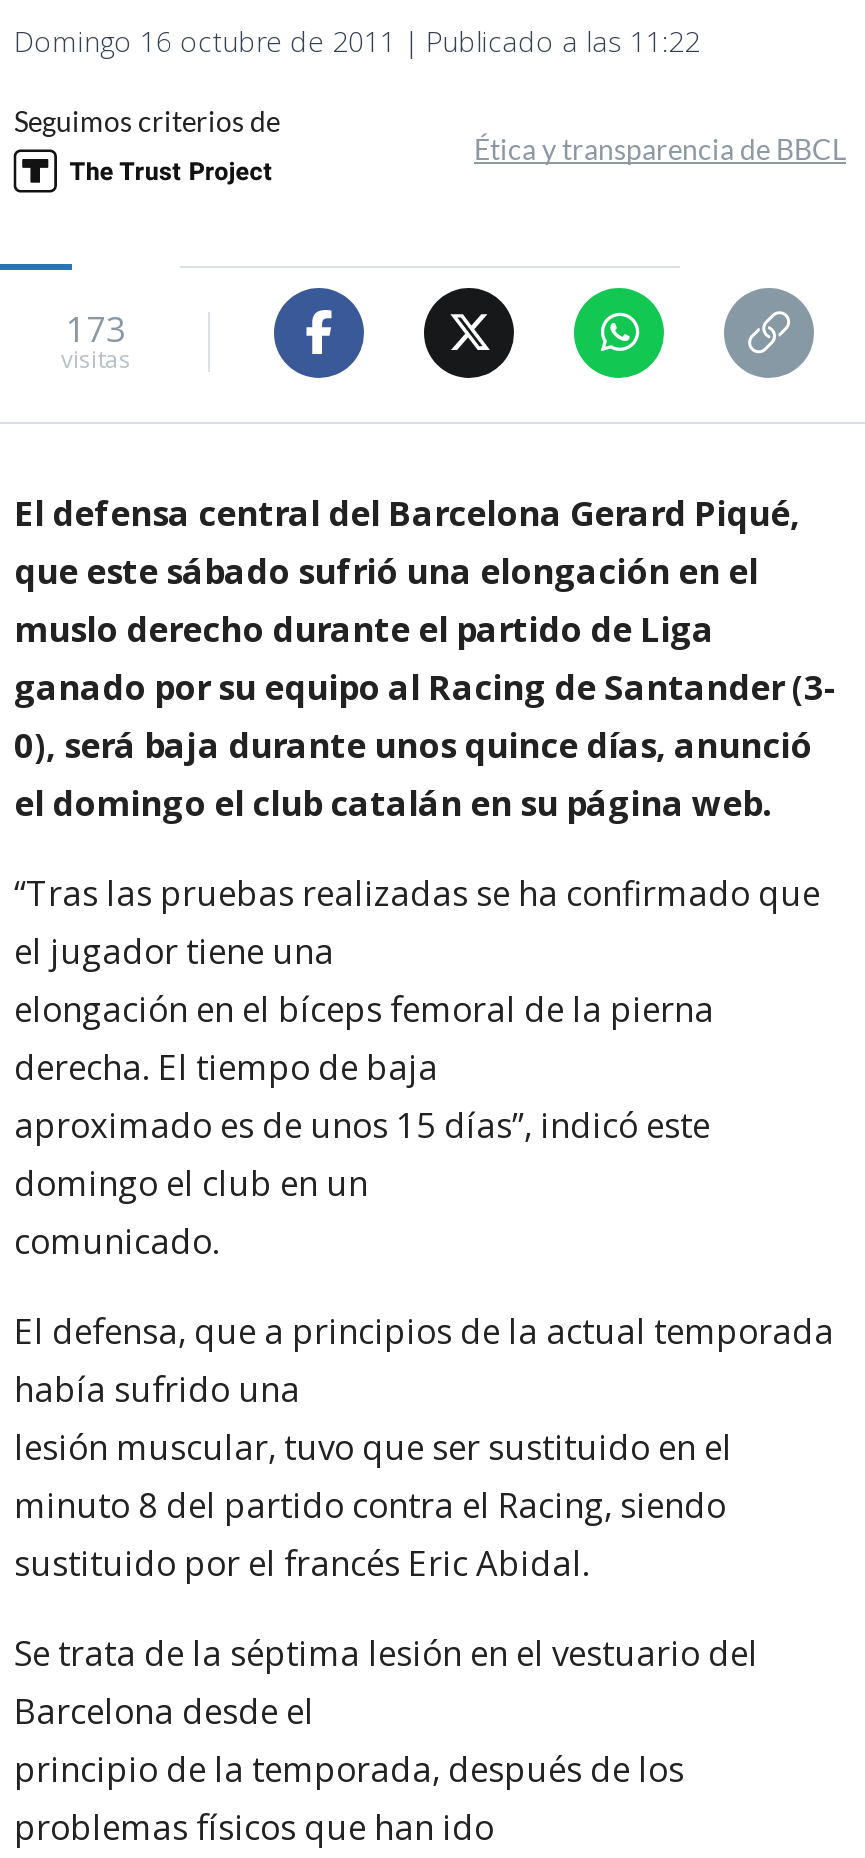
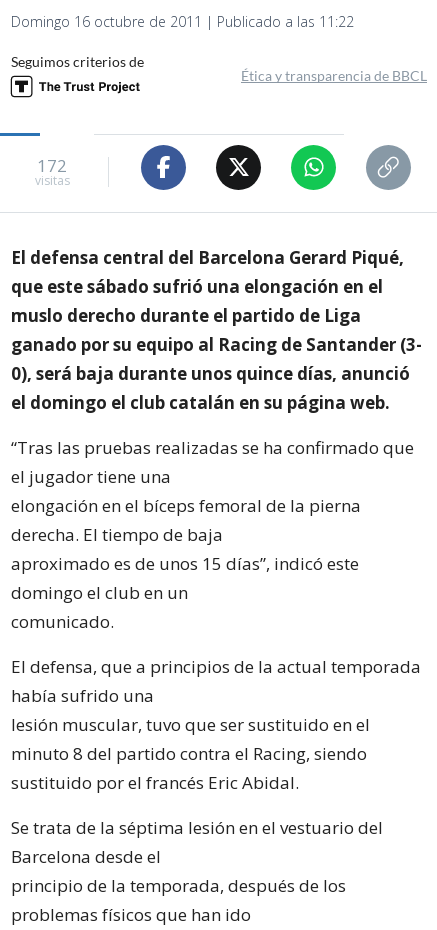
- 173
+ 172
